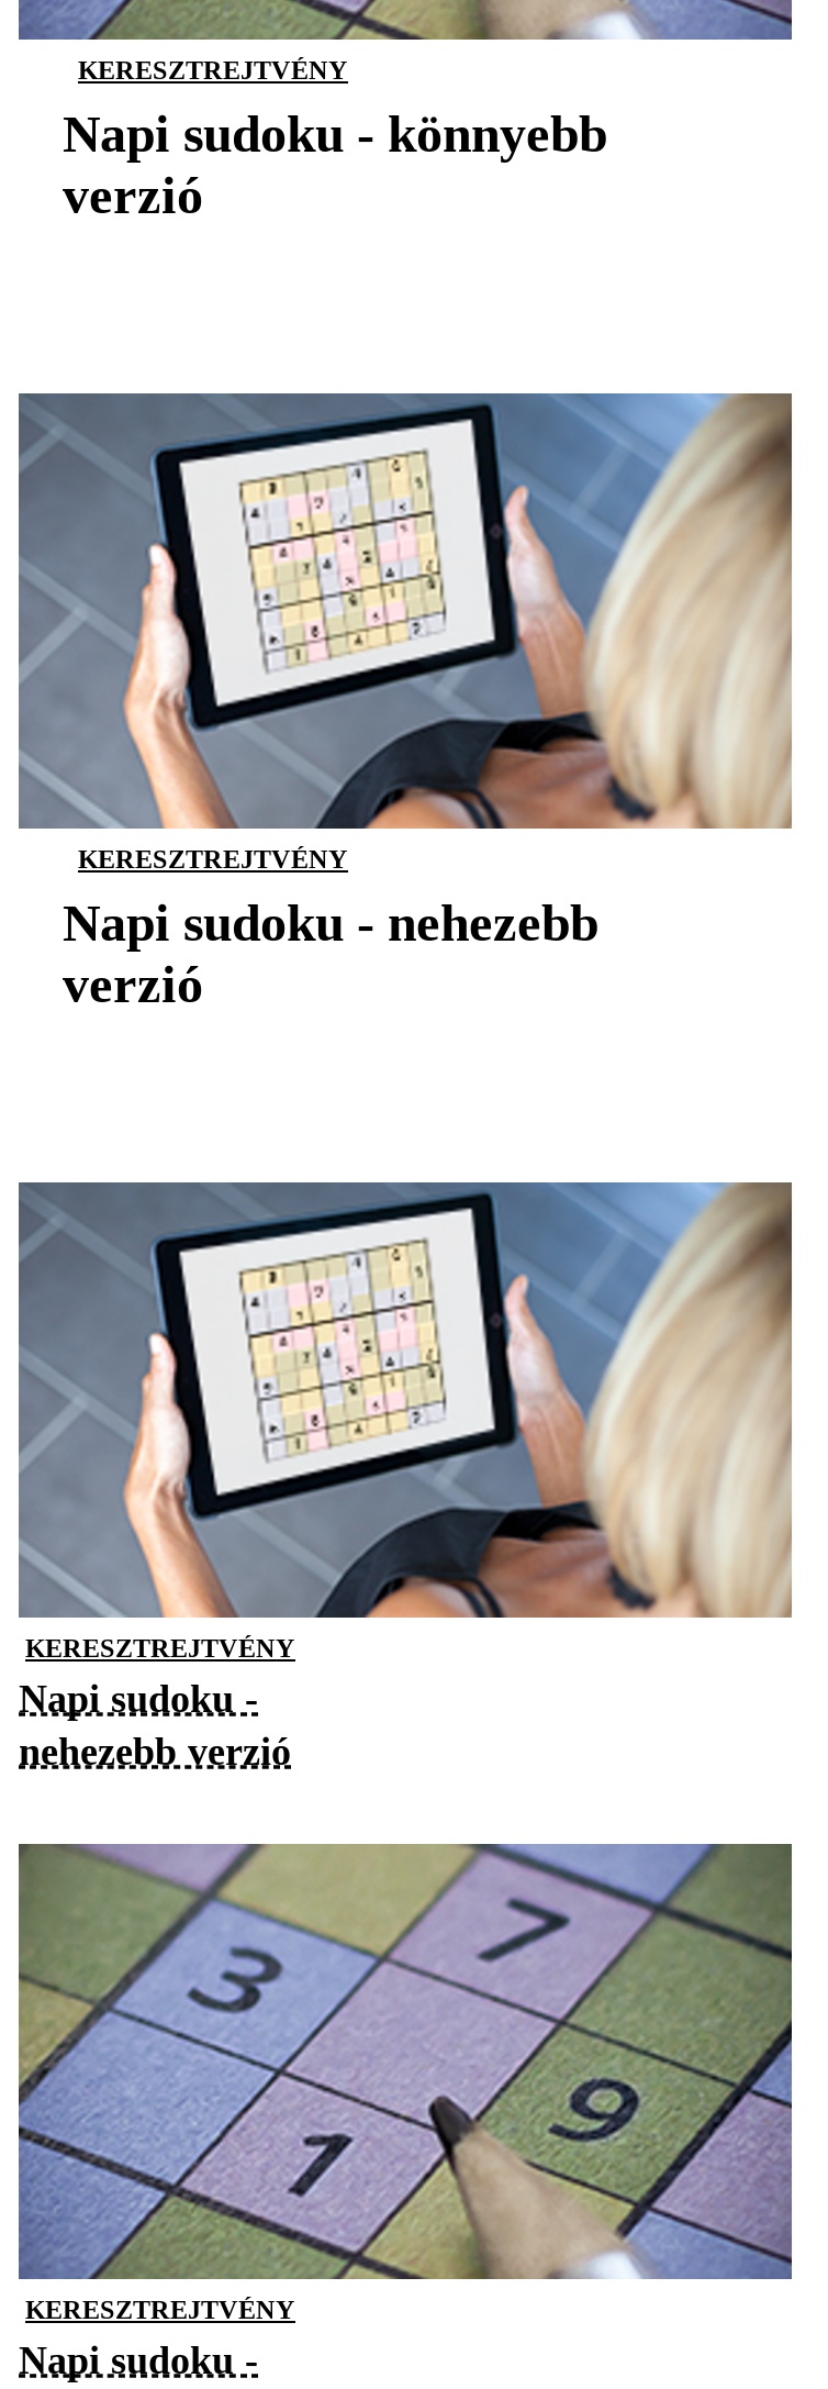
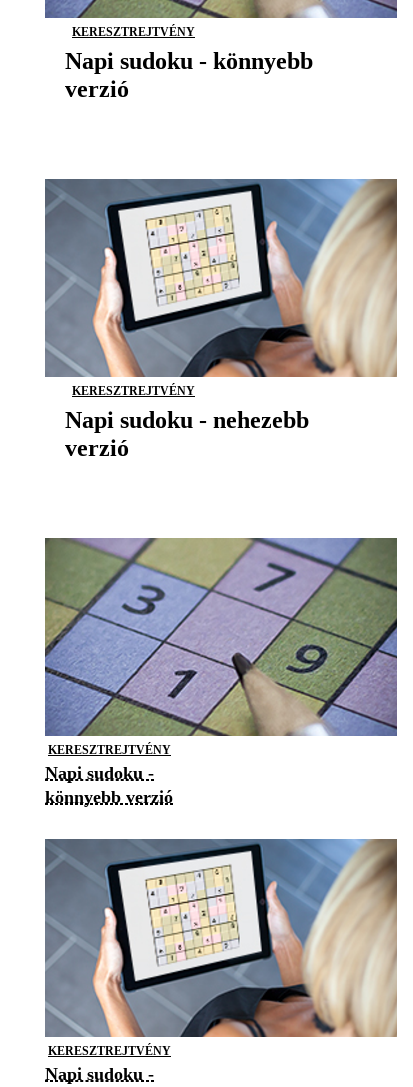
moved down: [image]

- nehezebb verzió
+ könnyebb verzió

moved up: [image]
